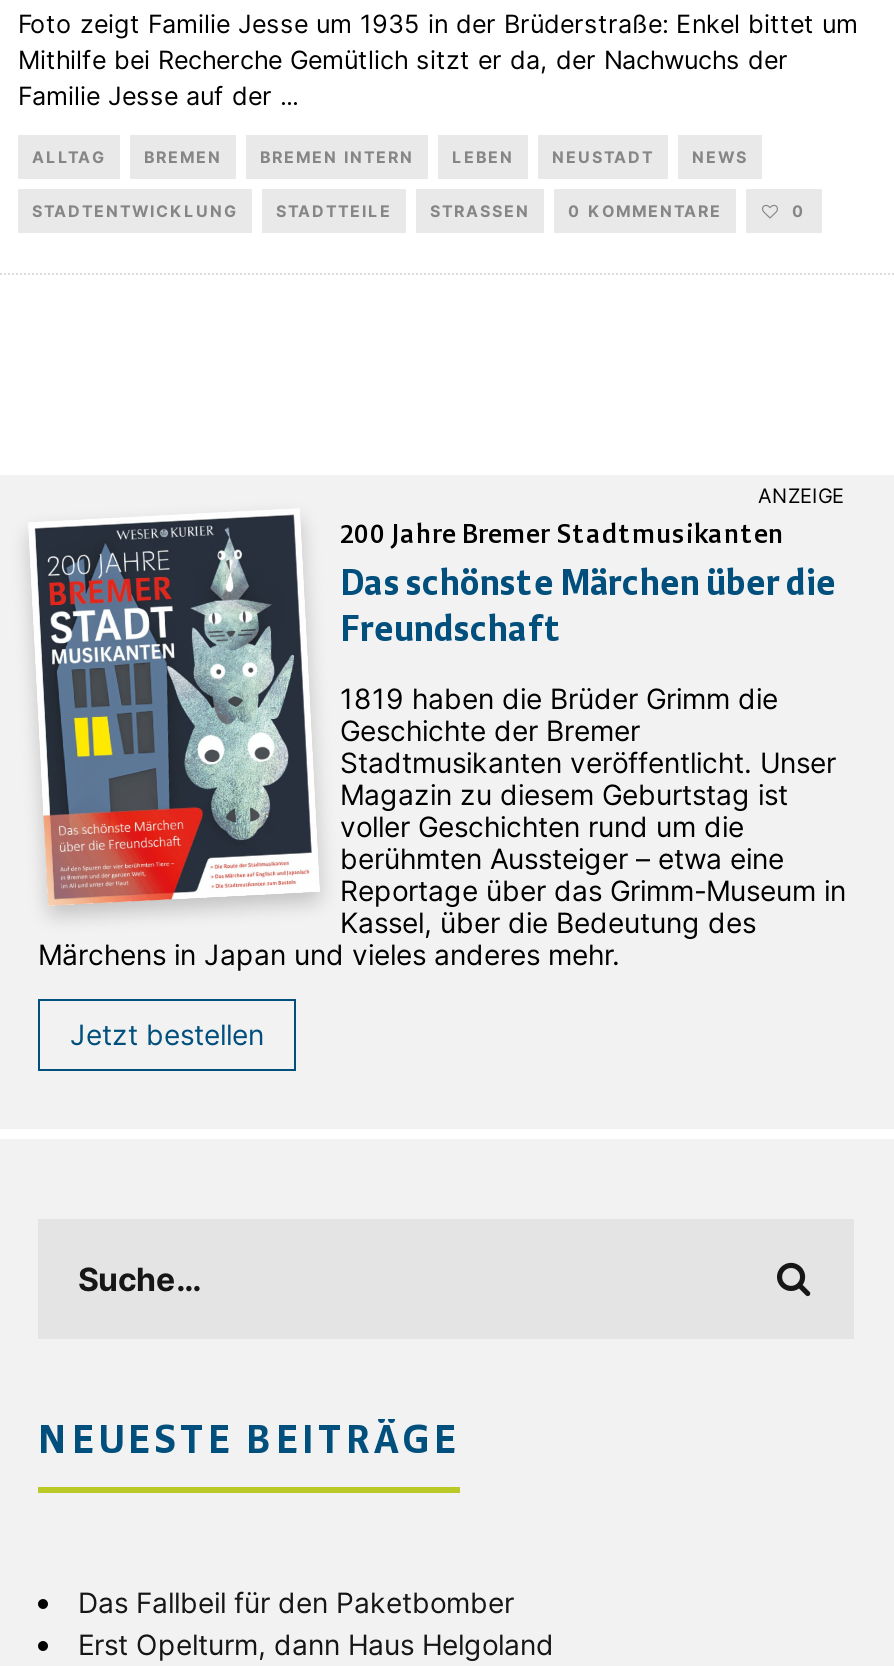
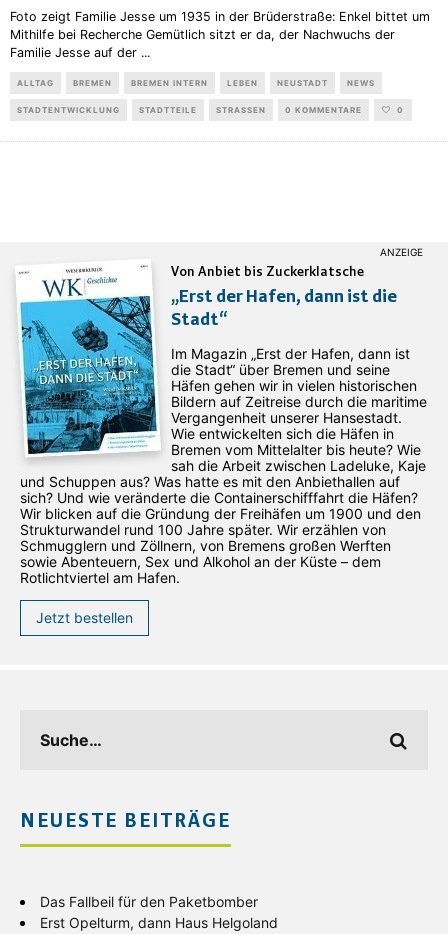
- [image]
- 1819 haben die Brüder Grimm die
- Geschichte der Bremer
- Stadtmusikanten veröffentlicht. Unser
- Magazin zu diesem Geburtstag ist
- voller Geschichten rund um die
- berühmten Aussteiger – etwa eine
- Reportage über das Grimm-Museum in
- Kassel, über die Bedeutung des
- Märchens in Japan und vieles anderes mehr.
+ [image]
+ Im Magazin „Erst der Hafen, dann ist
+ die Stadt“ über Bremen und seine
+ Häfen gehen wir in vielen historischen
+ Bildern auf Zeitreise durch die maritime
+ Vergangenheit unserer Hansestadt.
+ Wie entwickelten sich die Häfen in
+ Bremen vom Mittelalter bis heute? Wie
+ sah die Arbeit zwischen Ladeluke, Kaje
+ und Schuppen aus? Was hatte es mit den Anbiethallen auf
+ sich? Und wie veränderte die Containerschifffahrt die Häfen?
+ Wir blicken auf die Gründung der Freihäfen um 1900 und den
+ Strukturwandel rund 100 Jahre später. Wir erzählen von
+ Schmugglern und Zöllnern, von Bremens großen Werften
+ sowie Abenteuern, Sex und Alkohol an der Küste – dem
+ Rotlichtviertel am Hafen.

- 200 Jahre Bremer Stadtmusikanten
- Das schönste Märchen über die
- Freundschaft
+ Von Anbiet bis Zuckerklatsche
+ „Erst der Hafen, dann ist die
+ Stadt“
